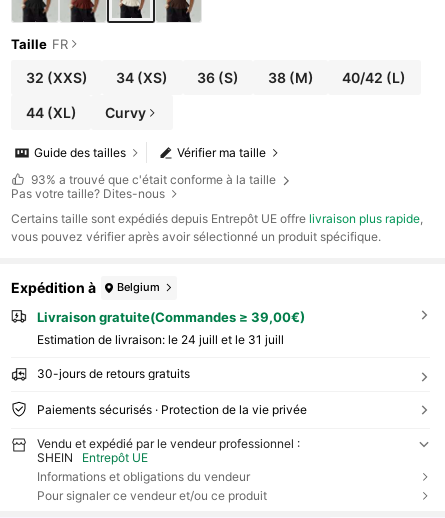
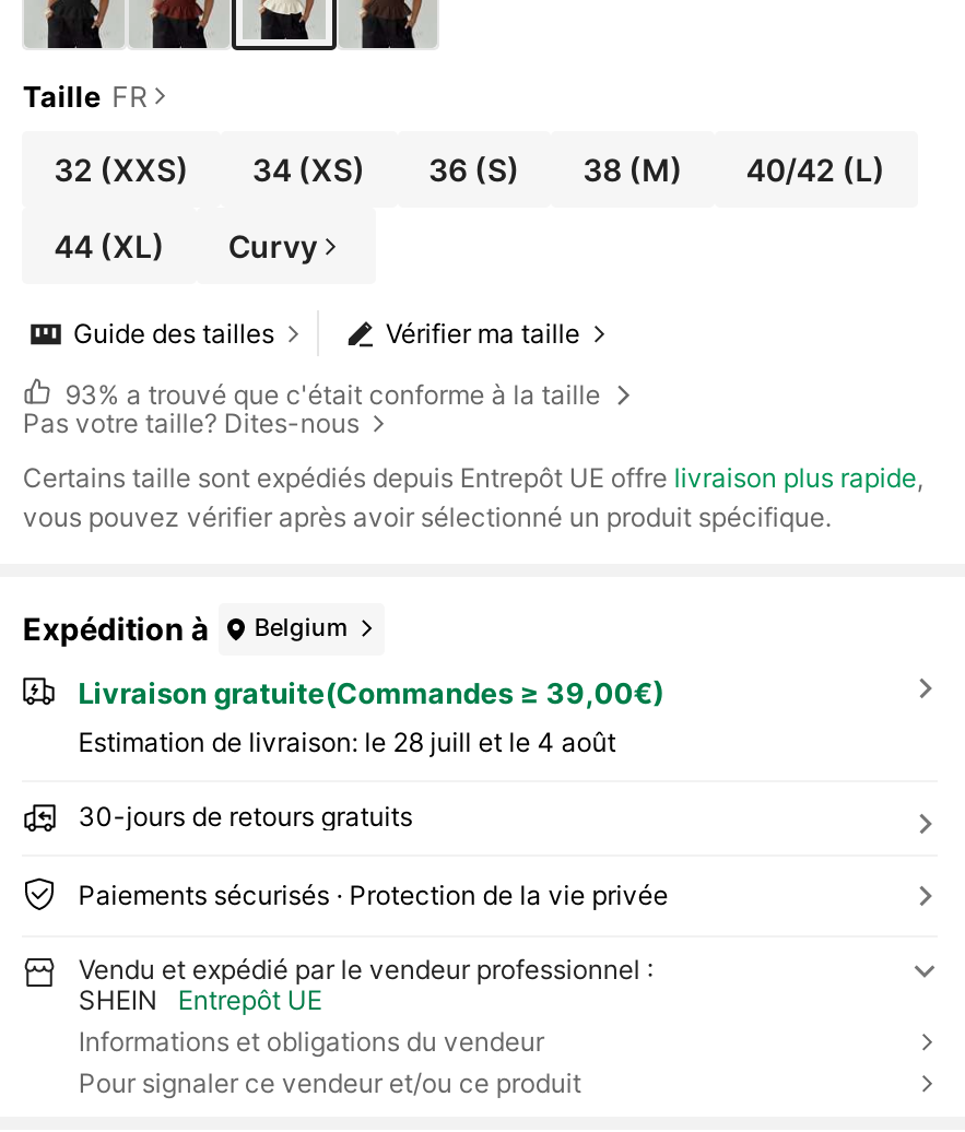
- Estimation de livraison: le 24 juill et le 31 juill
+ Estimation de livraison: le 28 juill et le 4 août
